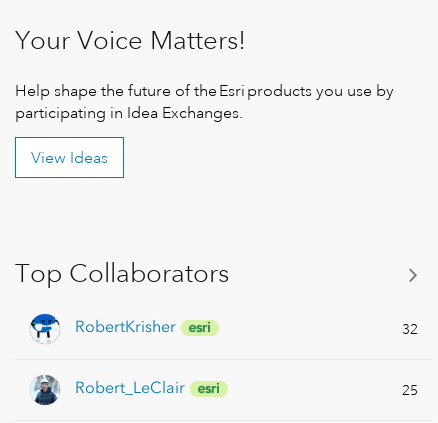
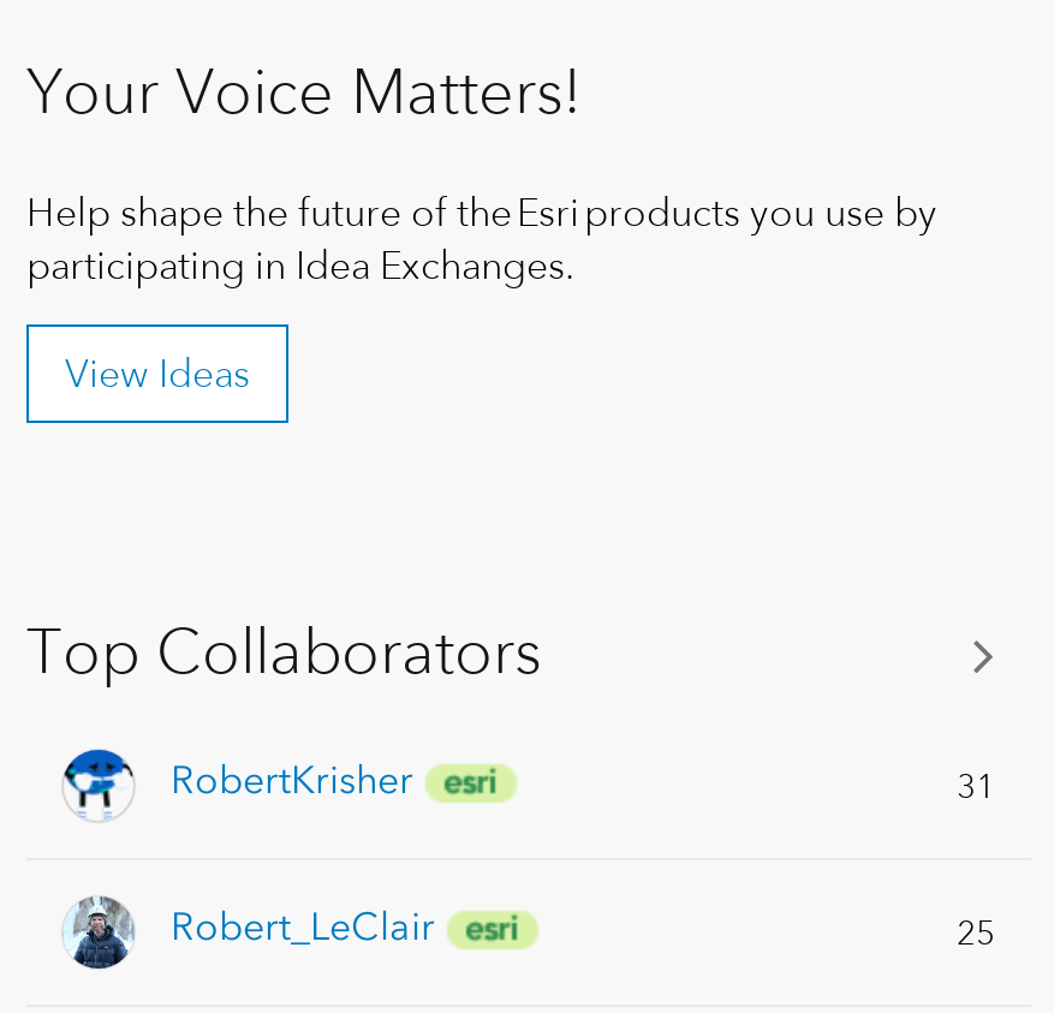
- 32
+ 31
